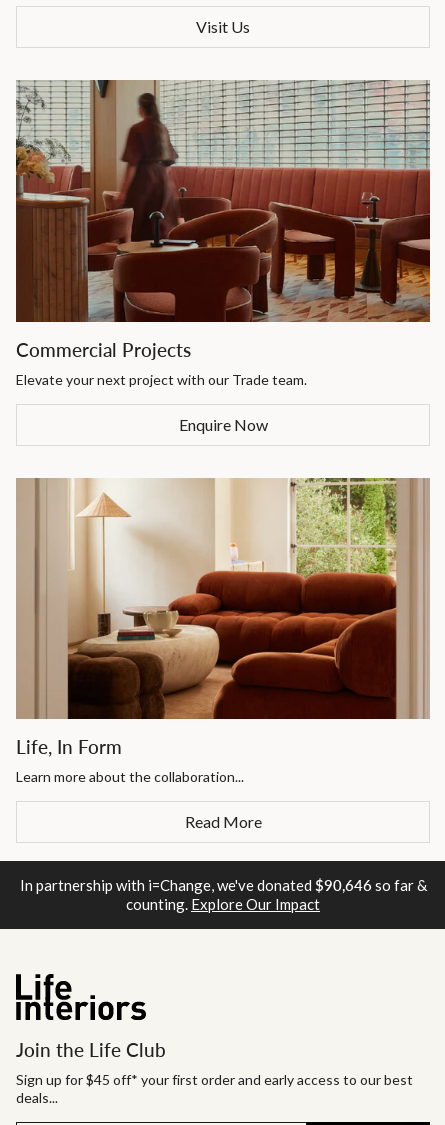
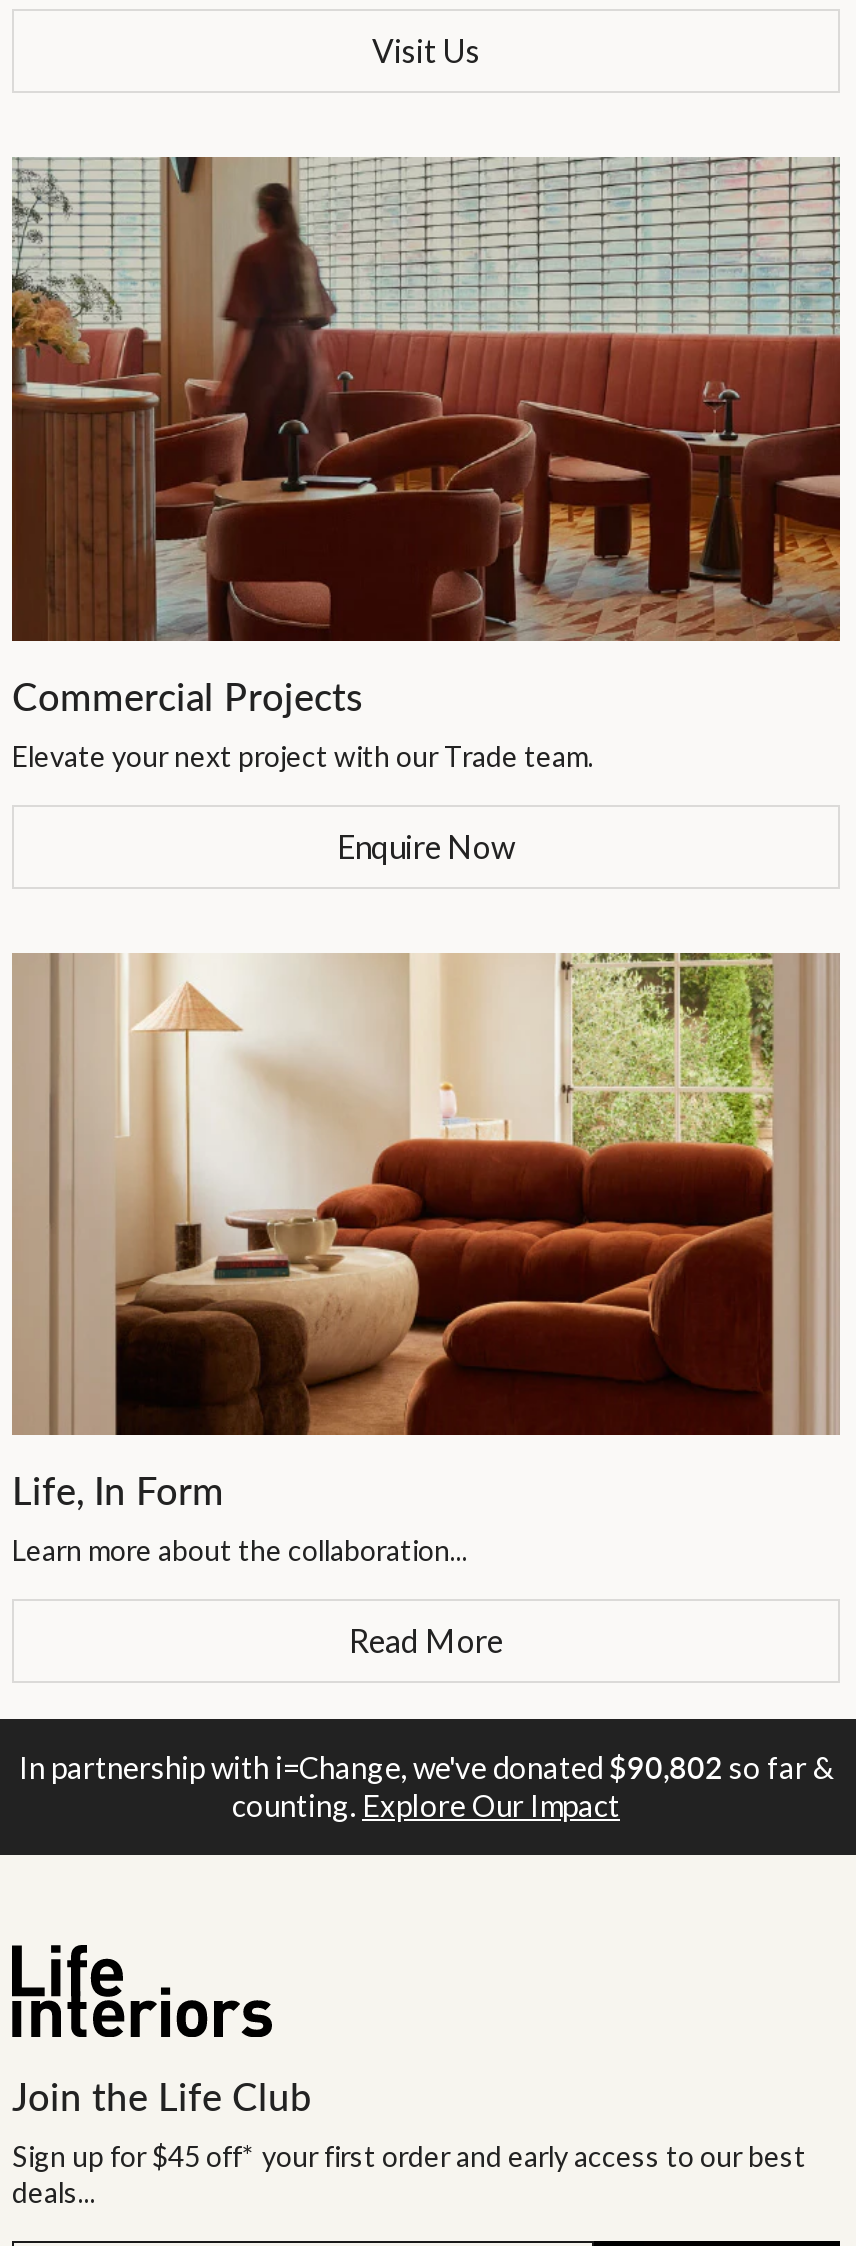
- In partnership with i=Change, we've donated $90,646 so far &
+ In partnership with i=Change, we've donated $90,802 so far &
